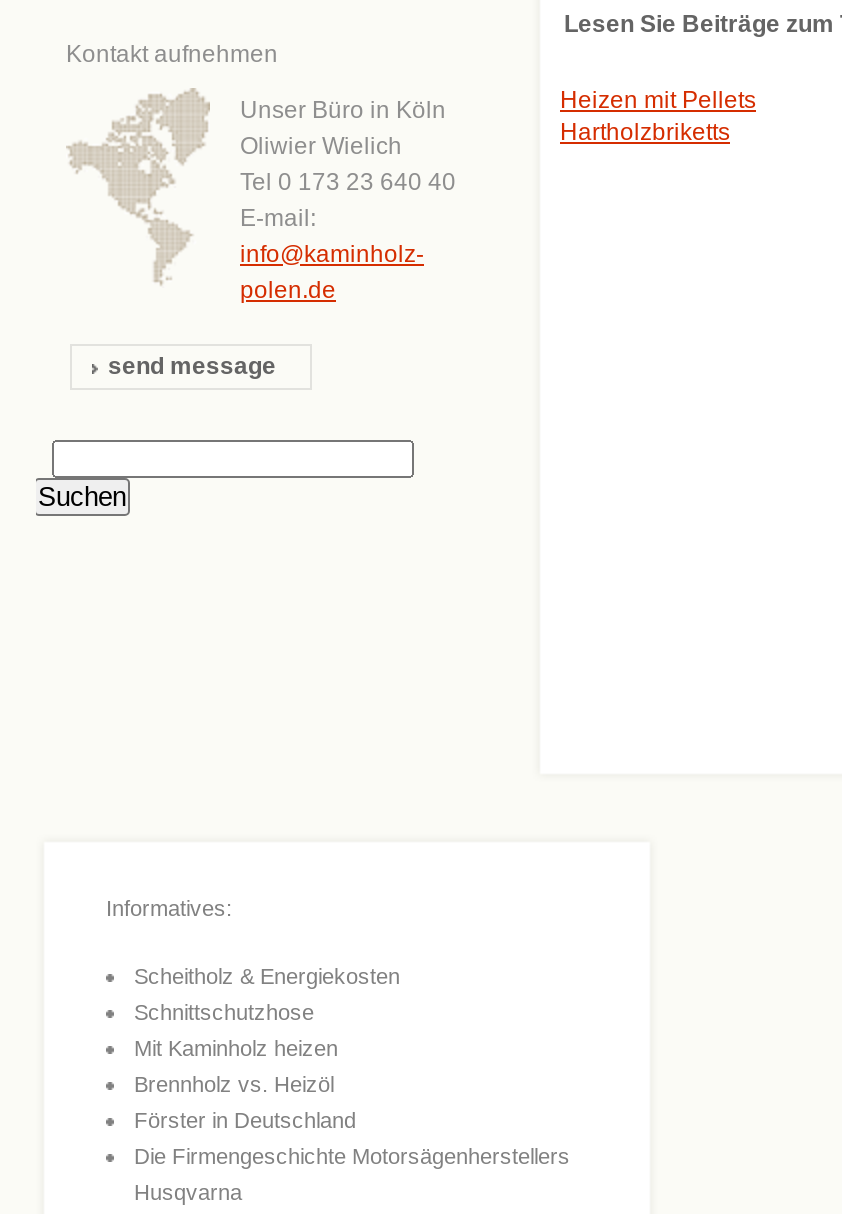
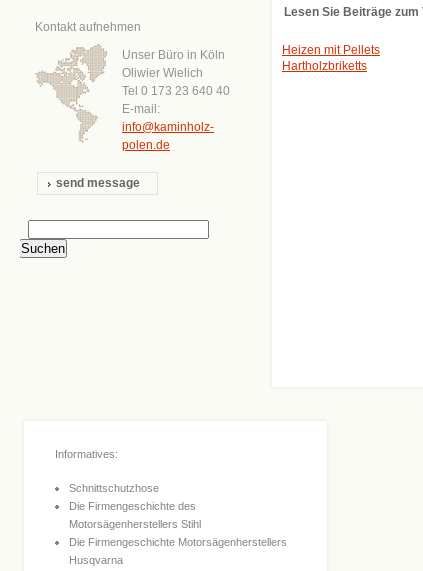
- Scheitholz & Energiekosten

- Mit Kaminholz heizen
- Brennholz vs. Heizöl
- Förster in Deutschland
+ Die Firmengeschichte des
+ Motorsägenherstellers Stihl
